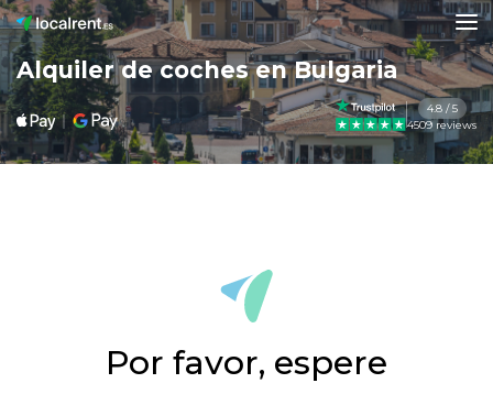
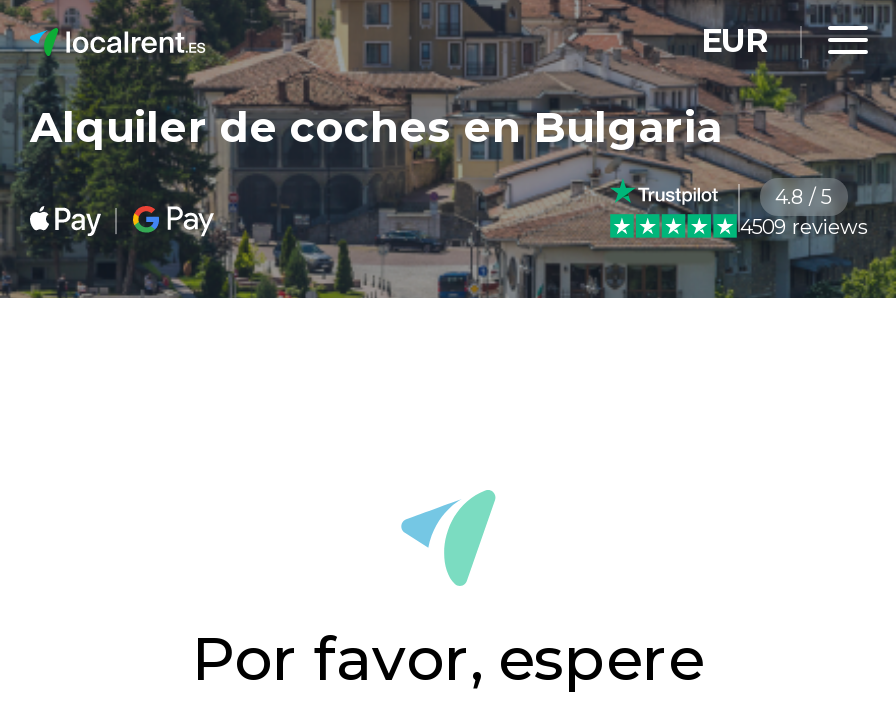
+ EUR
